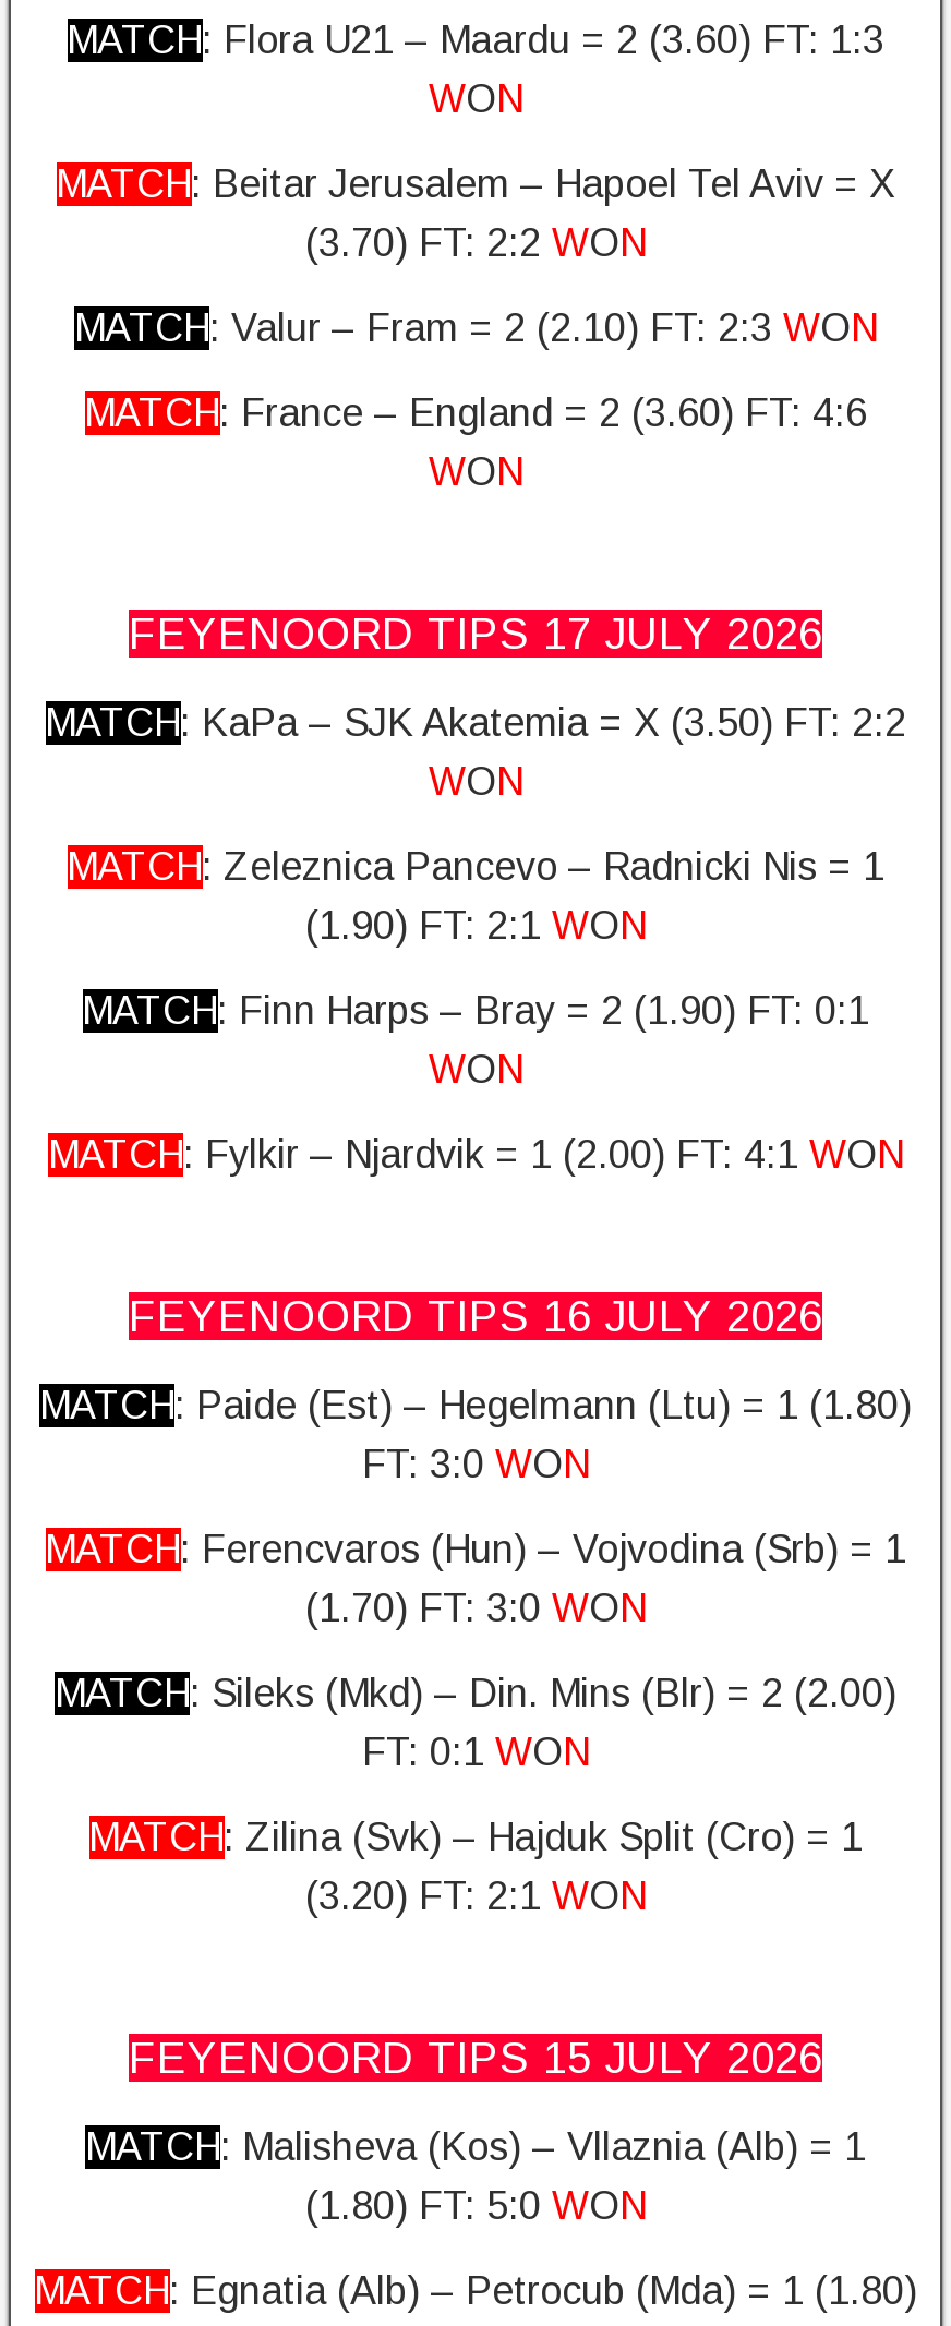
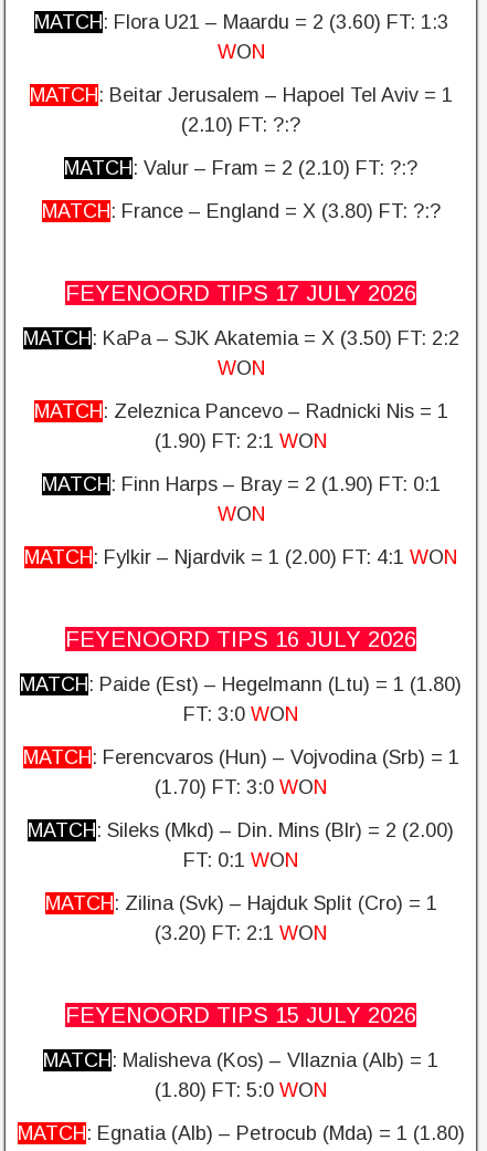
- MATCH: Beitar Jerusalem – Hapoel Tel Aviv = X
- (3.70) FT: 2:2 WON
+ MATCH: Beitar Jerusalem – Hapoel Tel Aviv = 1
+ (2.10) FT: ?:?

- MATCH: Valur – Fram = 2 (2.10) FT: 2:3 WON
+ MATCH: Valur – Fram = 2 (2.10) FT: ?:?

- MATCH: France – England = 2 (3.60) FT: 4:6
- WON
+ MATCH: France – England = X (3.80) FT: ?:?
